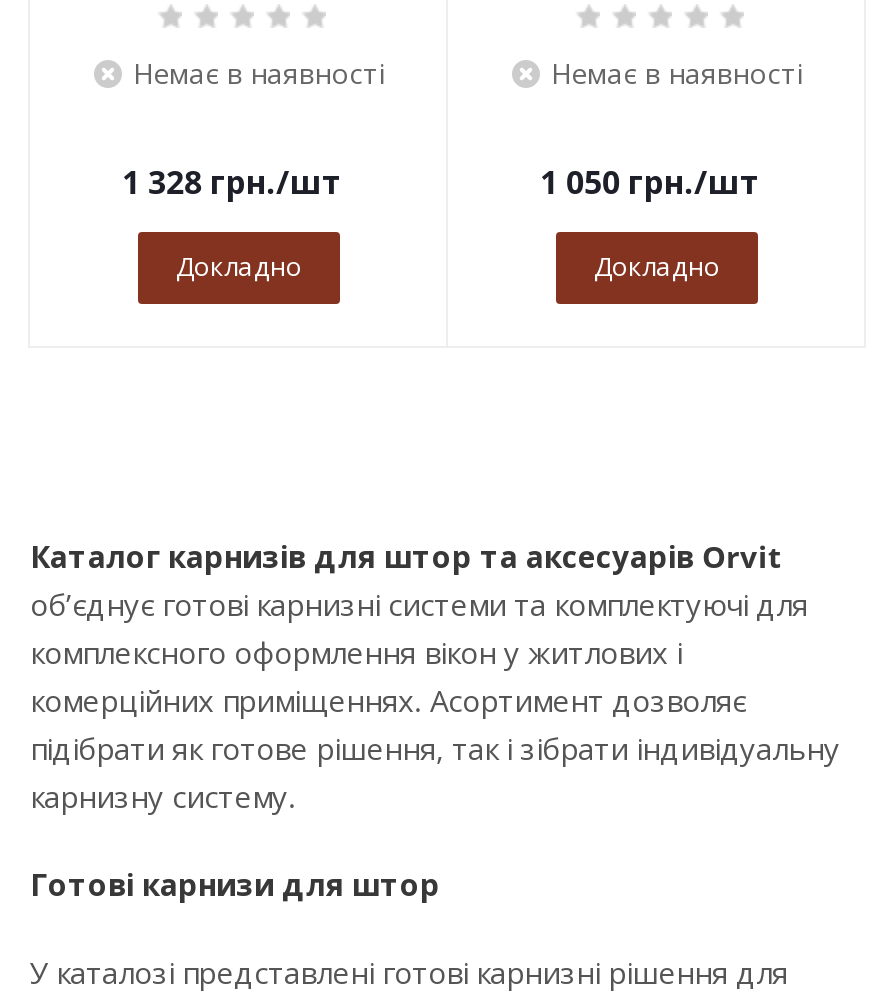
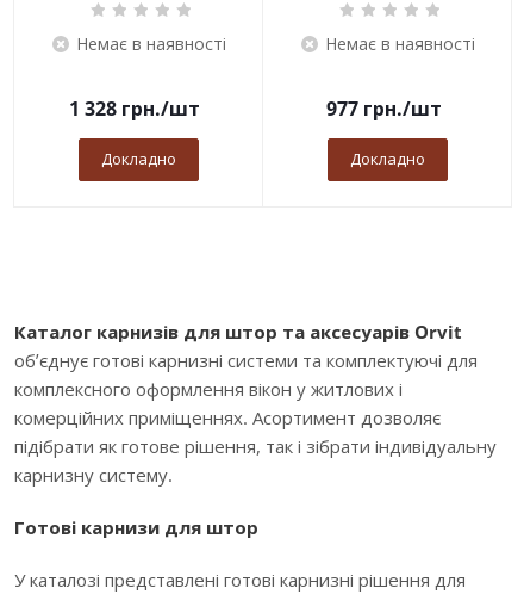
- 1 050 грн./шт
+ 977 грн./шт
